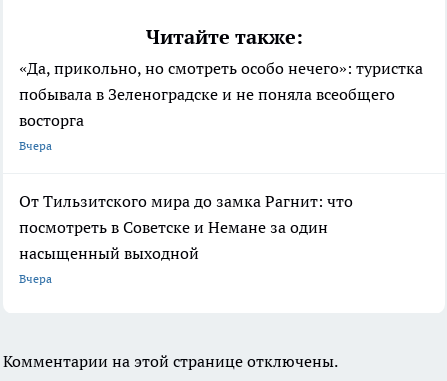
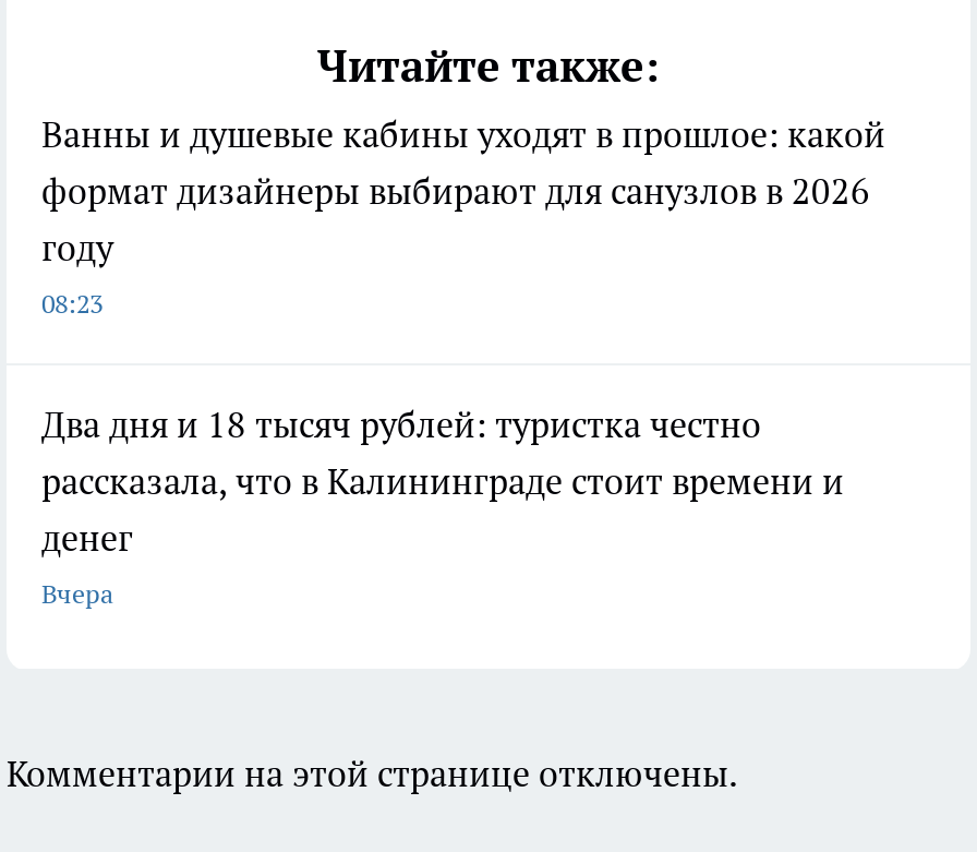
- «Да, прикольно, но смотреть особо нечего»: туристка
- побывала в Зеленоградске и не поняла всеобщего
- восторга
- Вчера
+ Ванны и душевые кабины уходят в прошлое: какой
+ формат дизайнеры выбирают для санузлов в 2026
+ году
+ 08:23

- От Тильзитского мира до замка Рагнит: что
- посмотреть в Советске и Немане за один
- насыщенный выходной
+ Два дня и 18 тысяч рублей: туристка честно
+ рассказала, что в Калининграде стоит времени и
+ денег
